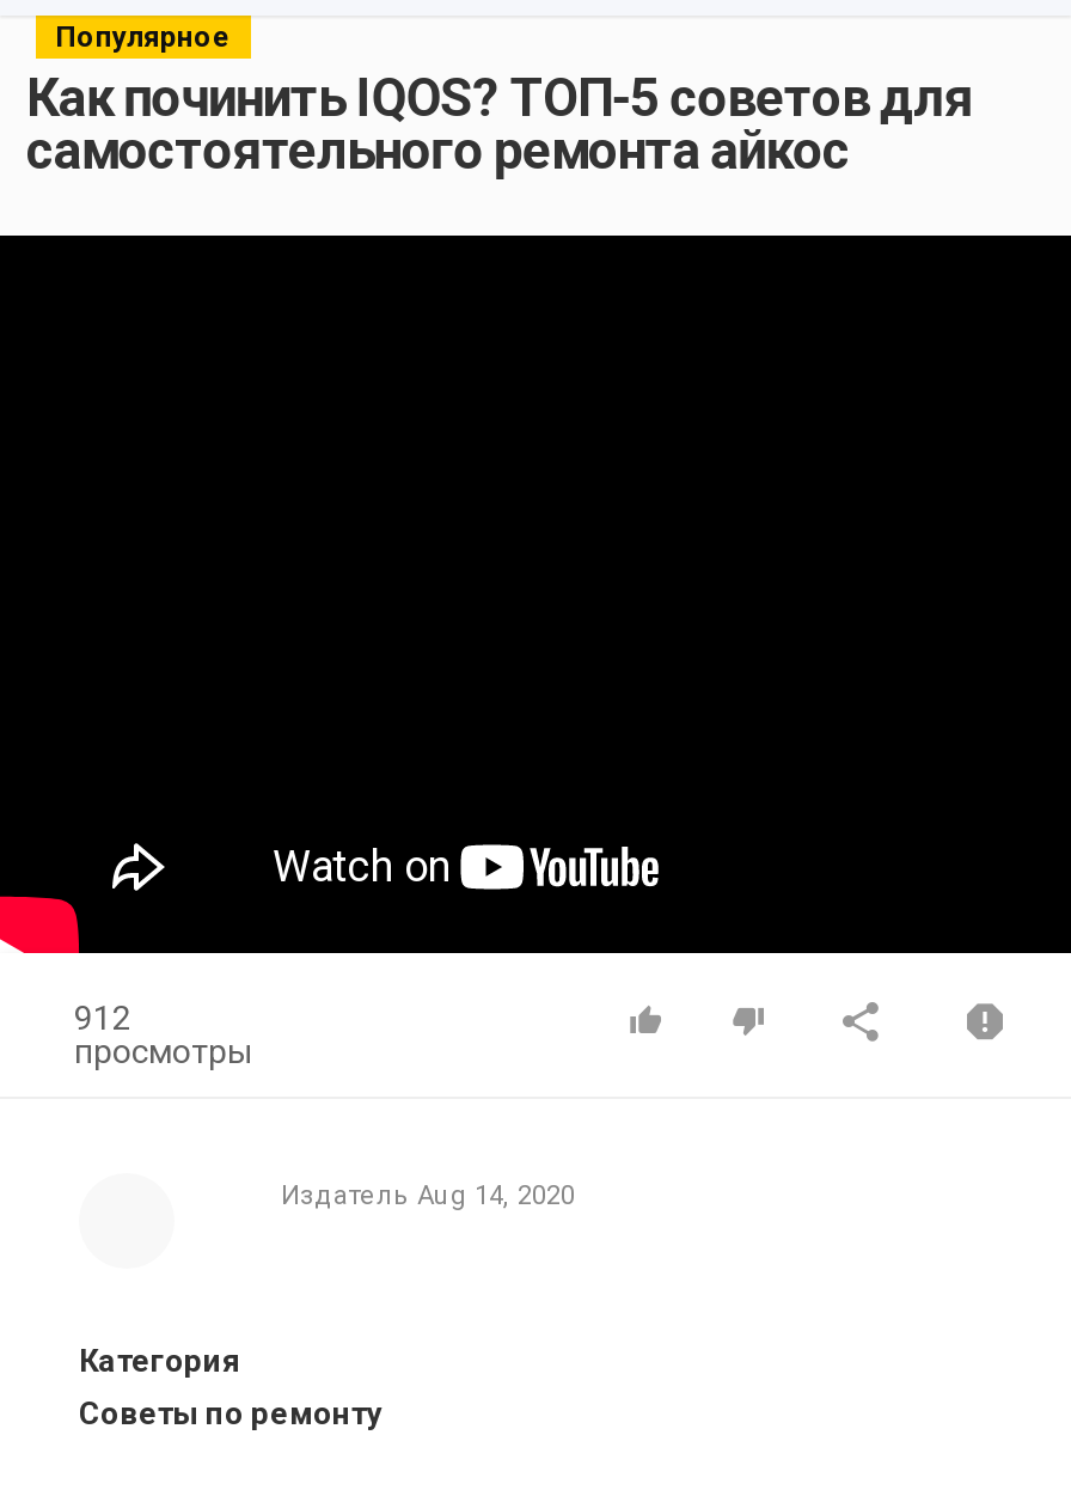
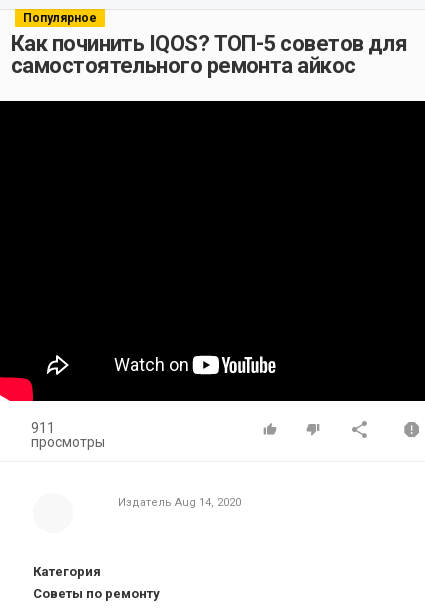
- 912
+ 911
